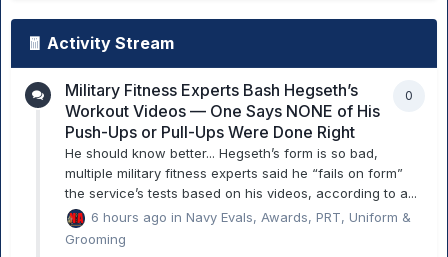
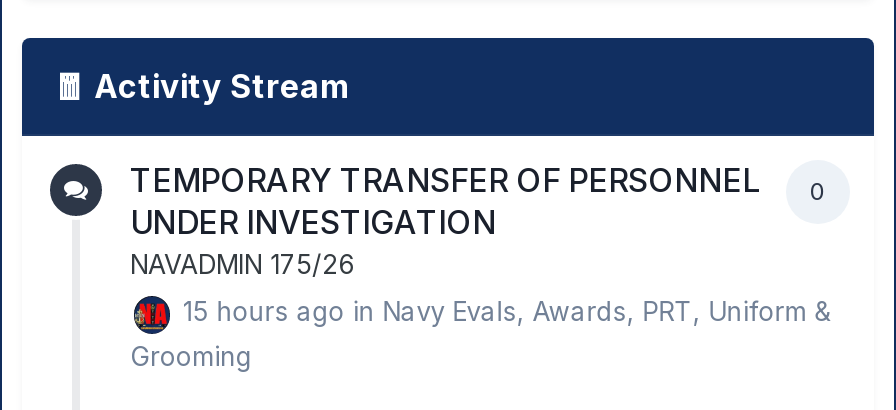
- Military Fitness Experts Bash Hegseth’s
- Workout Videos — One Says NONE of His
- Push-Ups or Pull-Ups Were Done Right
- He should know better... Hegseth’s form is so bad,
- multiple military fitness experts said he “fails on form”
- the service’s tests based on his videos, according to a...
+ TEMPORARY TRANSFER OF PERSONNEL
+ UNDER INVESTIGATION
+ NAVADMIN 175/26

- 6 hours ago in Navy Evals, Awards, PRT, Uniform &
+ 15 hours ago in Navy Evals, Awards, PRT, Uniform &
